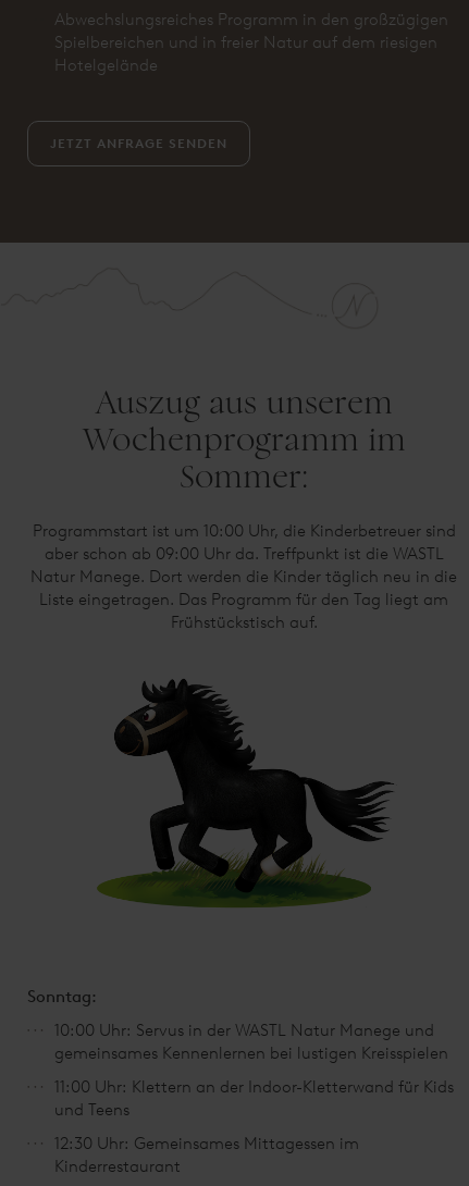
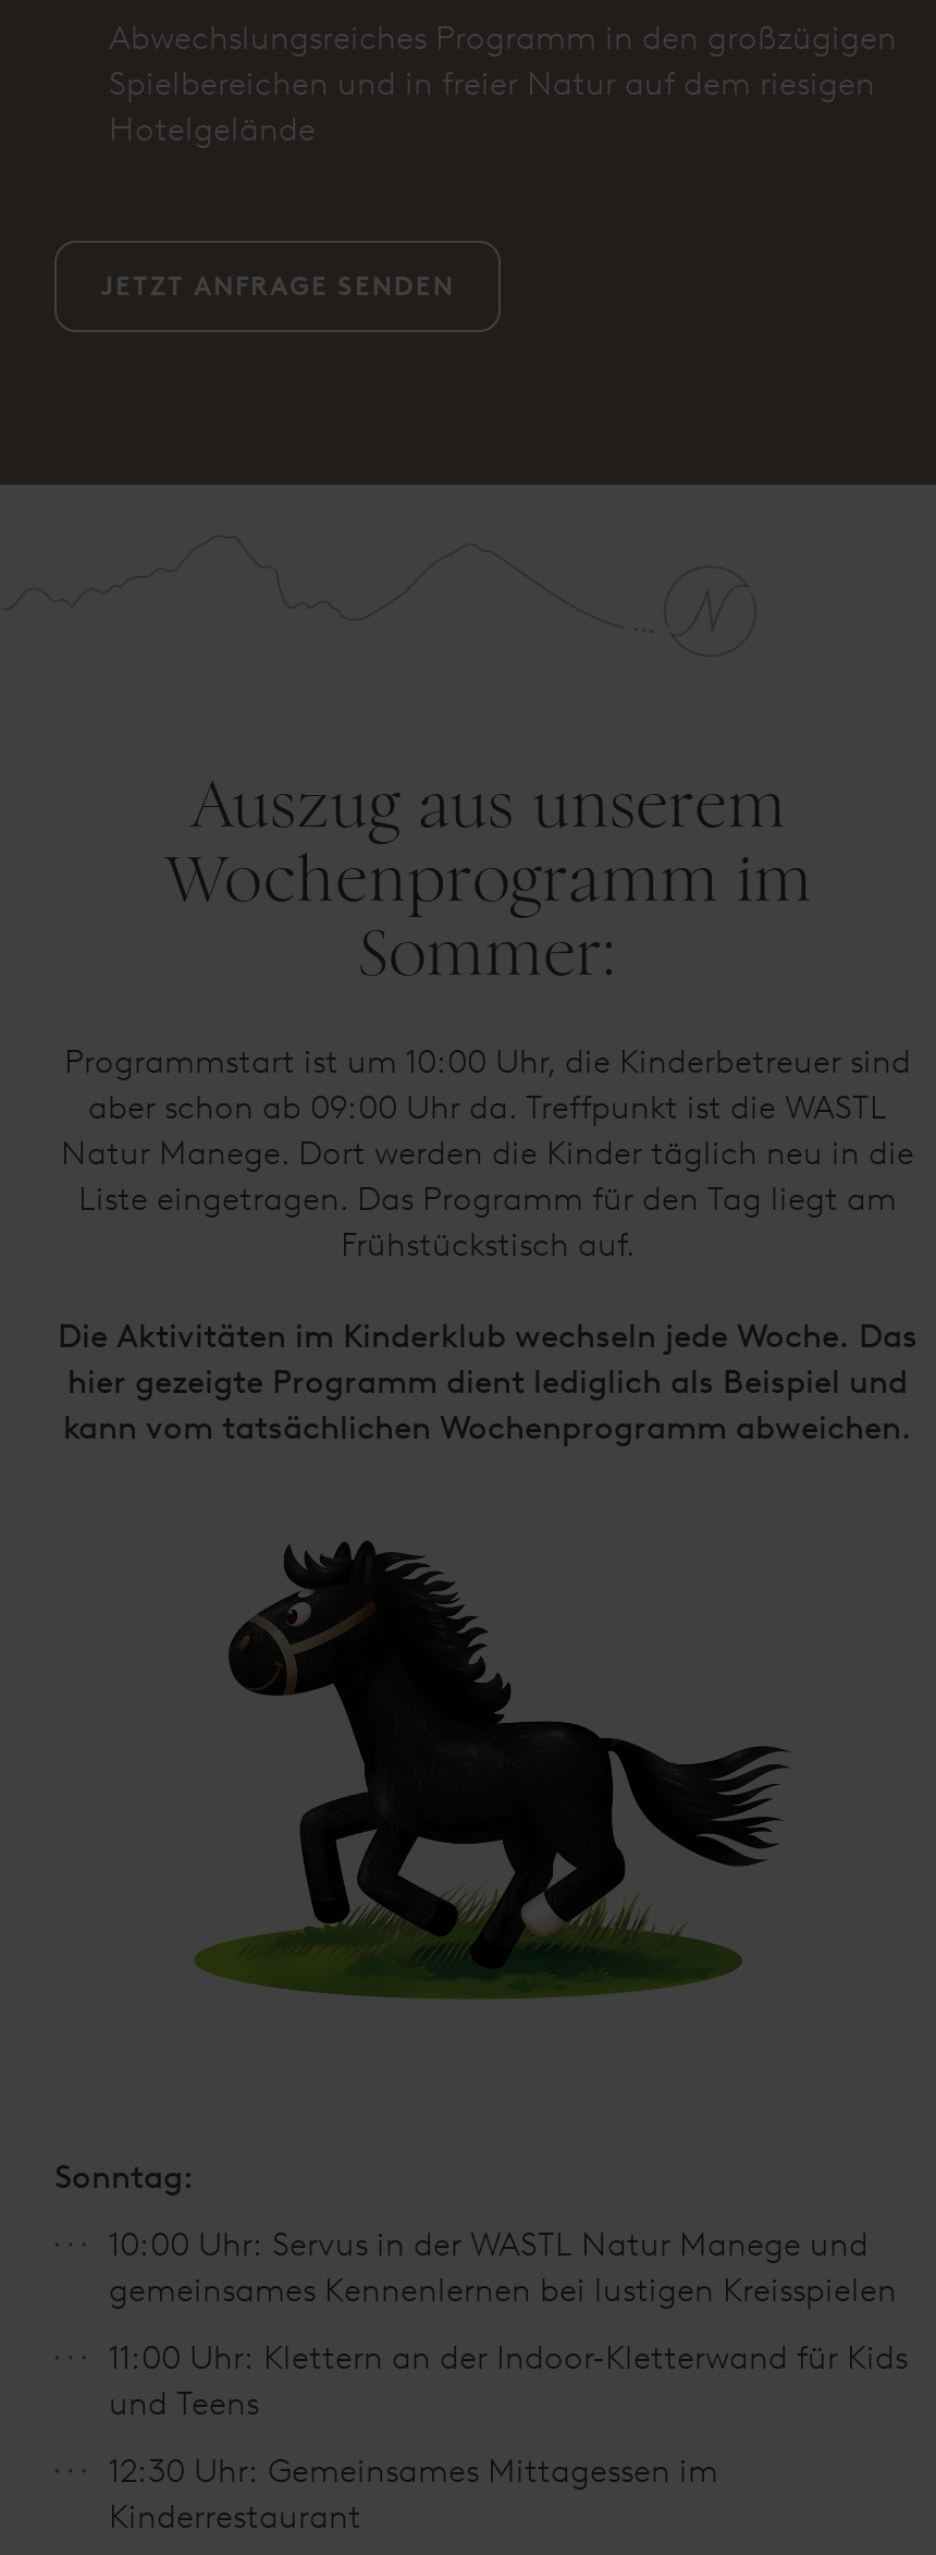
+ Die Aktivitäten im Kinderklub wechseln jede Woche. Das
+ hier gezeigte Programm dient lediglich als Beispiel und
+ kann vom tatsächlichen Wochenprogramm abweichen.
